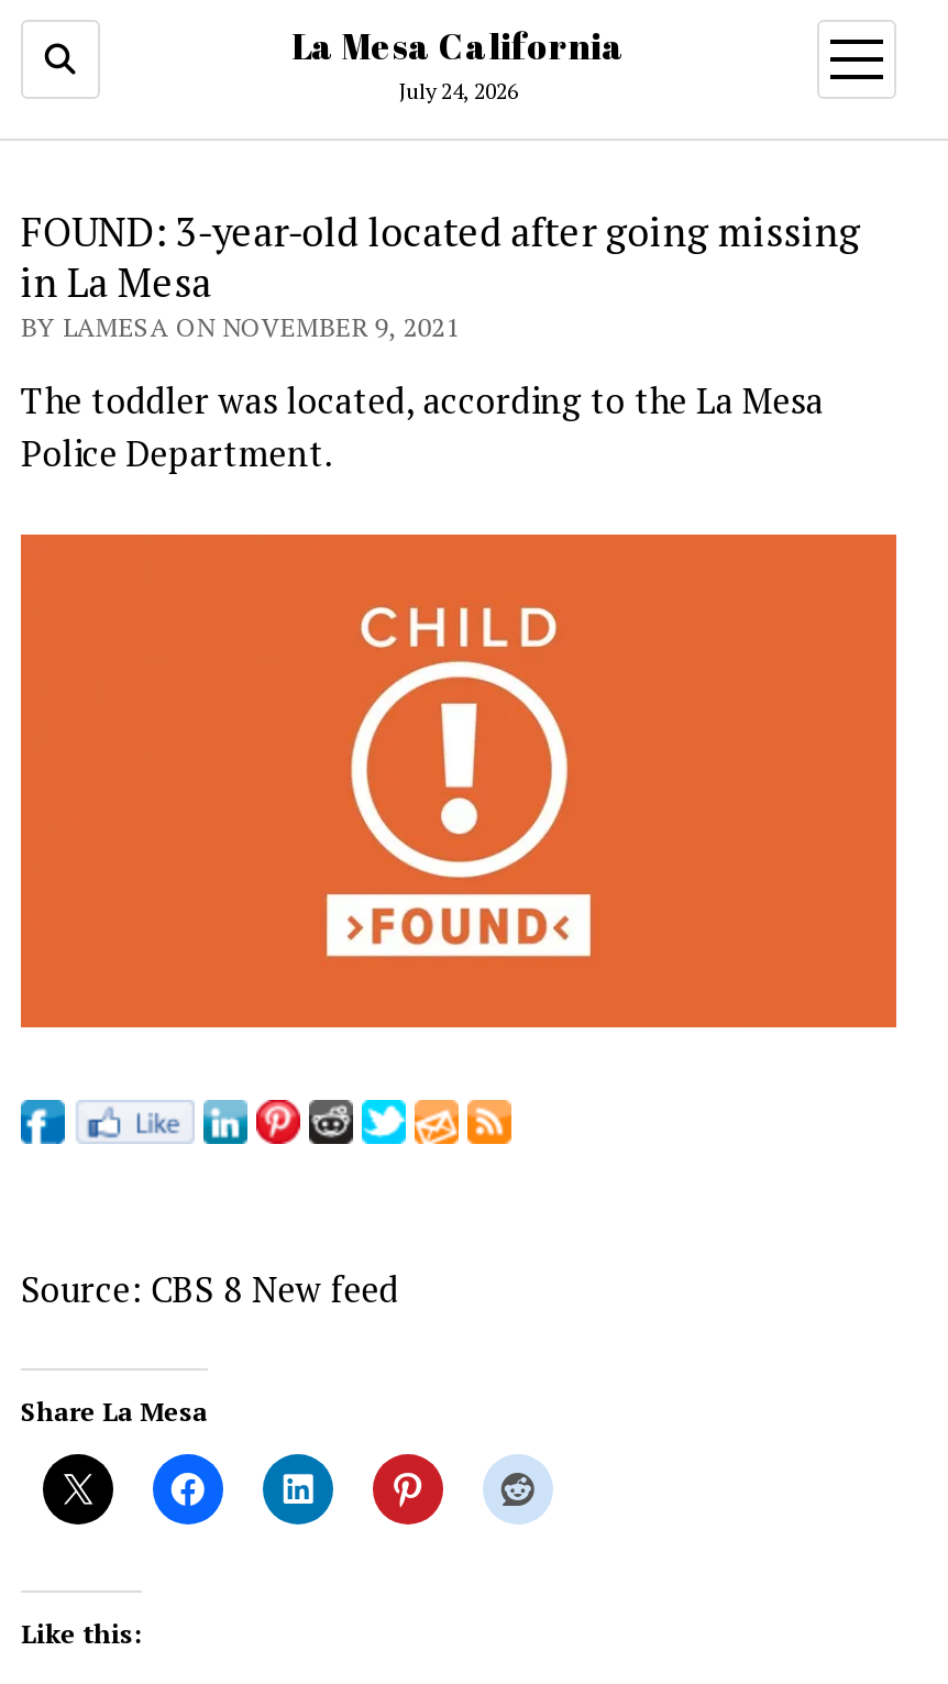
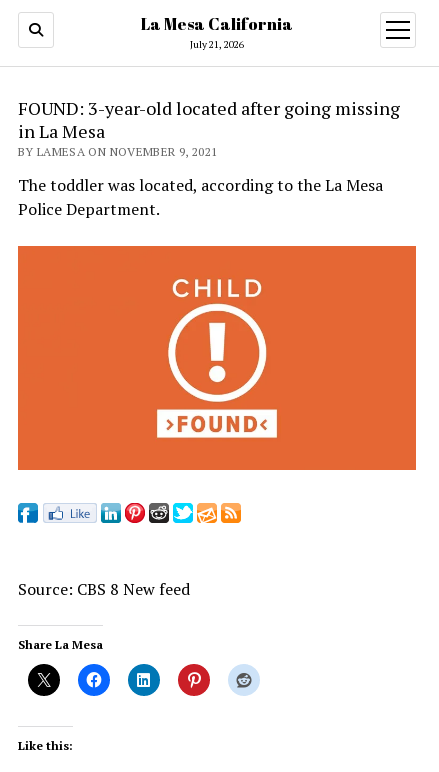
- July 24, 2026
+ July 21, 2026
